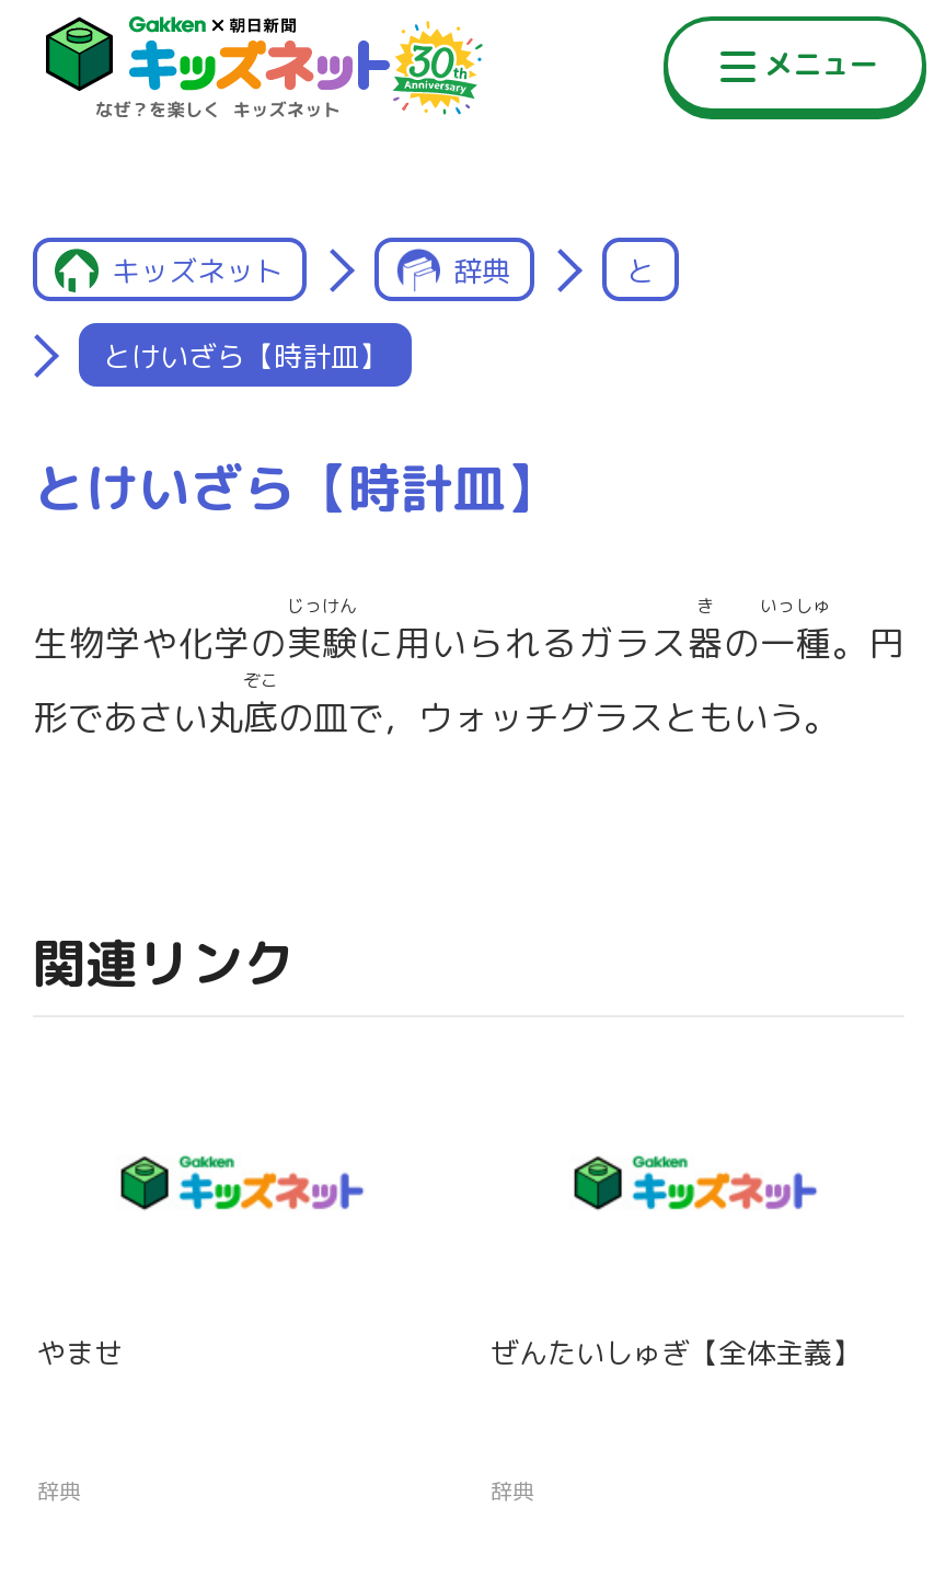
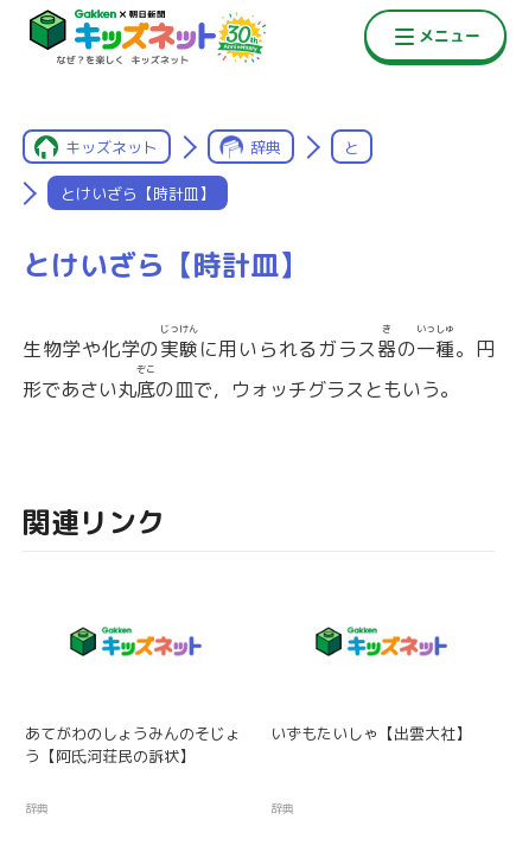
- やませ
+ あてがわのしょうみんのそじょ
+ う【阿氐河荘民の訴状】

- ぜんたいしゅぎ【全体主義】
+ いずもたいしゃ【出雲大社】
